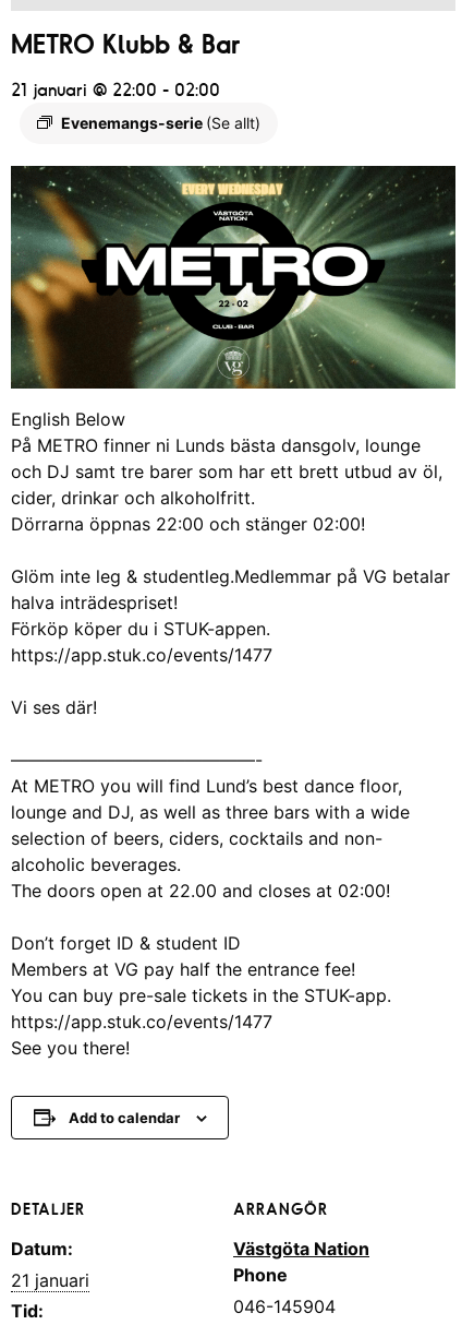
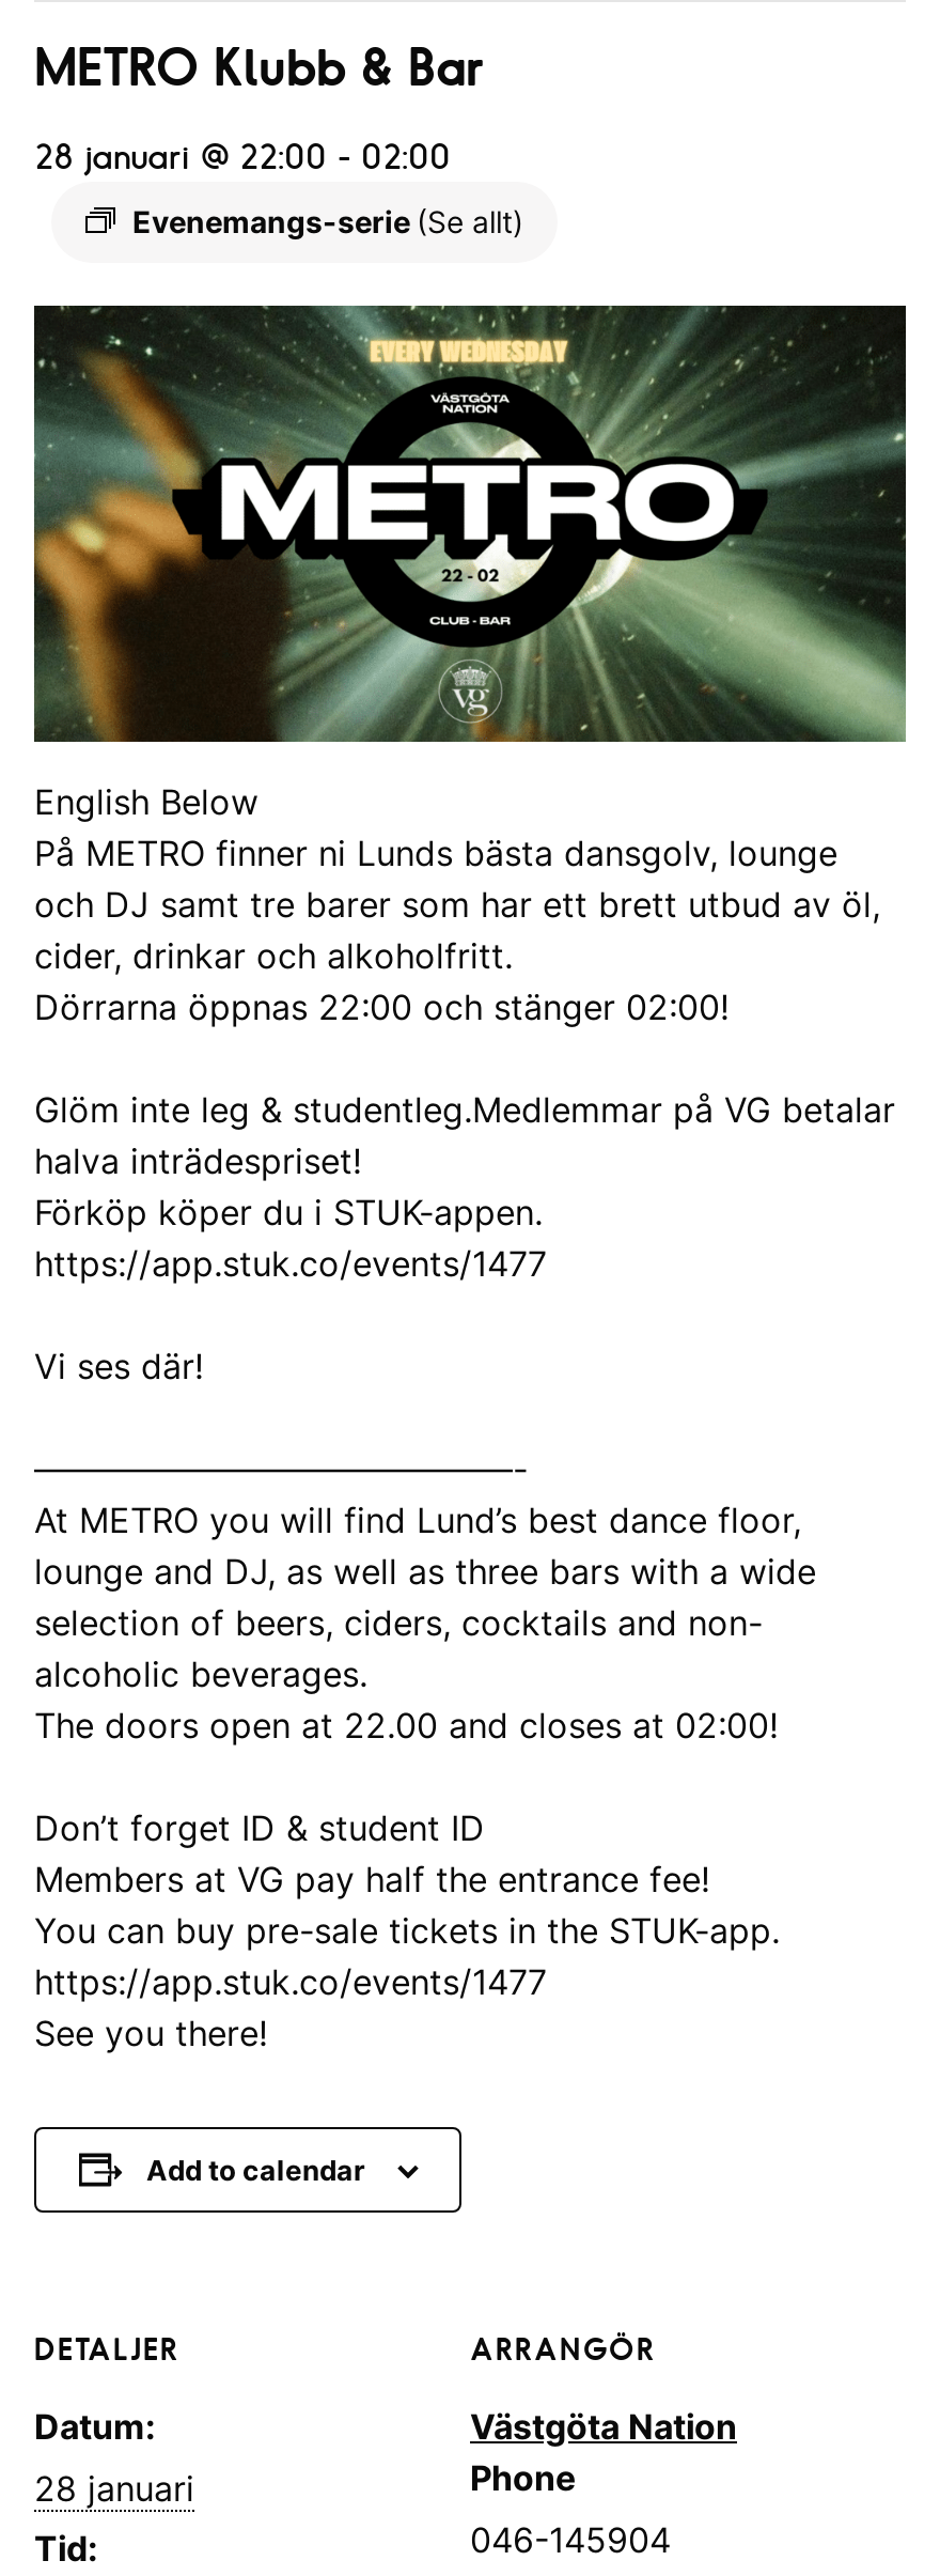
- 21 januari @ 22:00 - 02:00
+ 28 januari @ 22:00 - 02:00

- 21 januari
+ 28 januari
